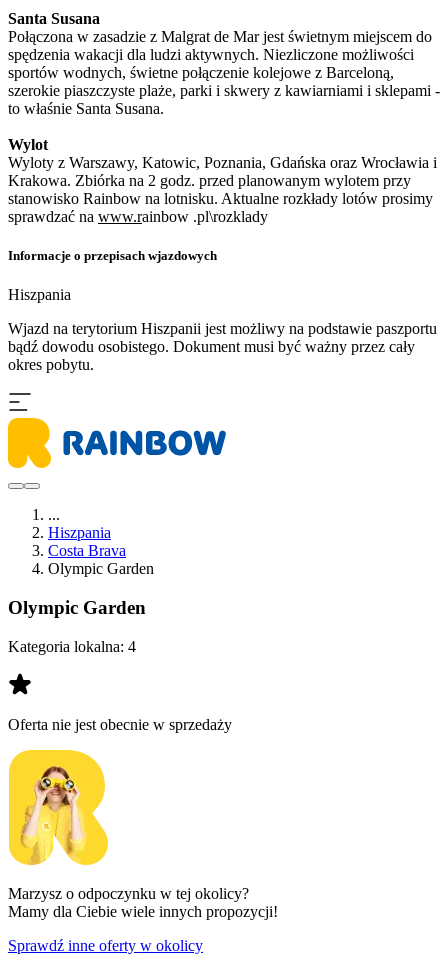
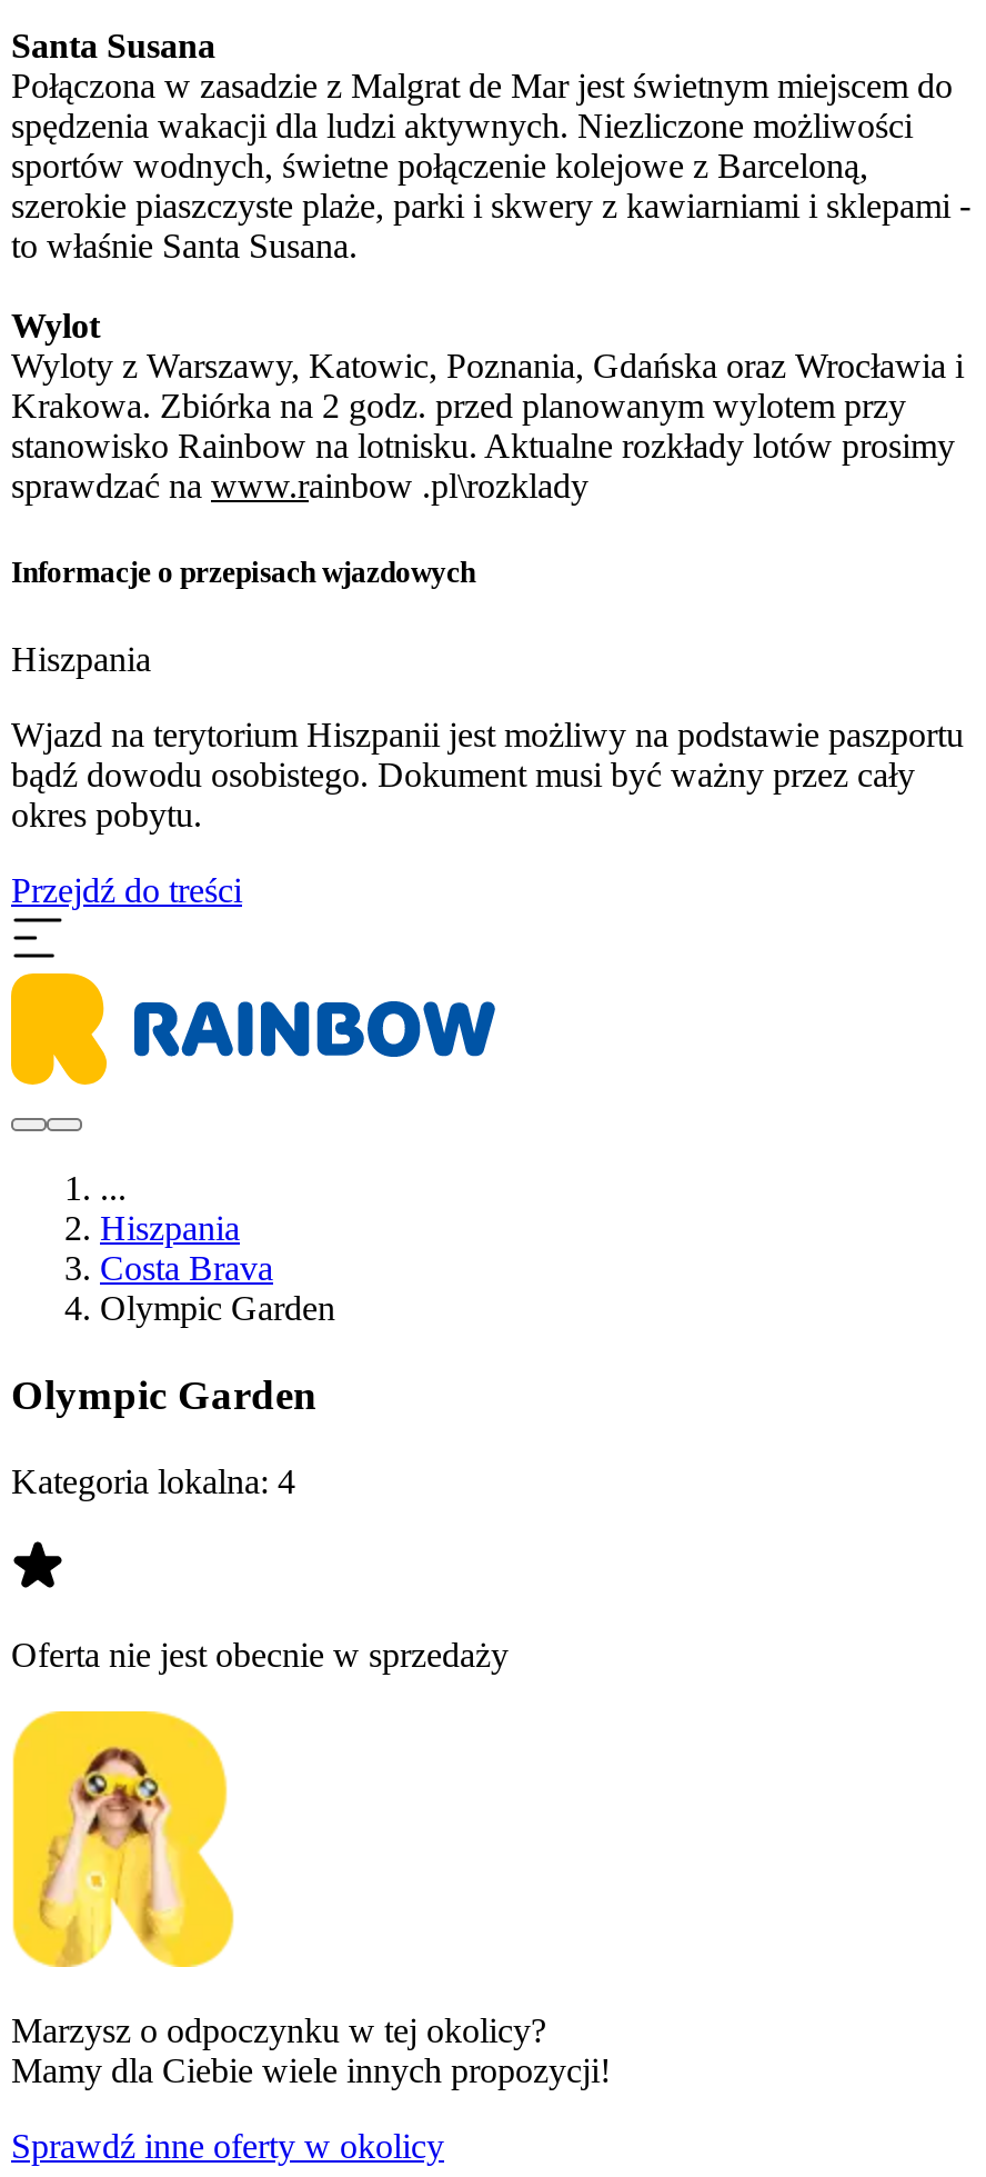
+ Przejdź do treści
